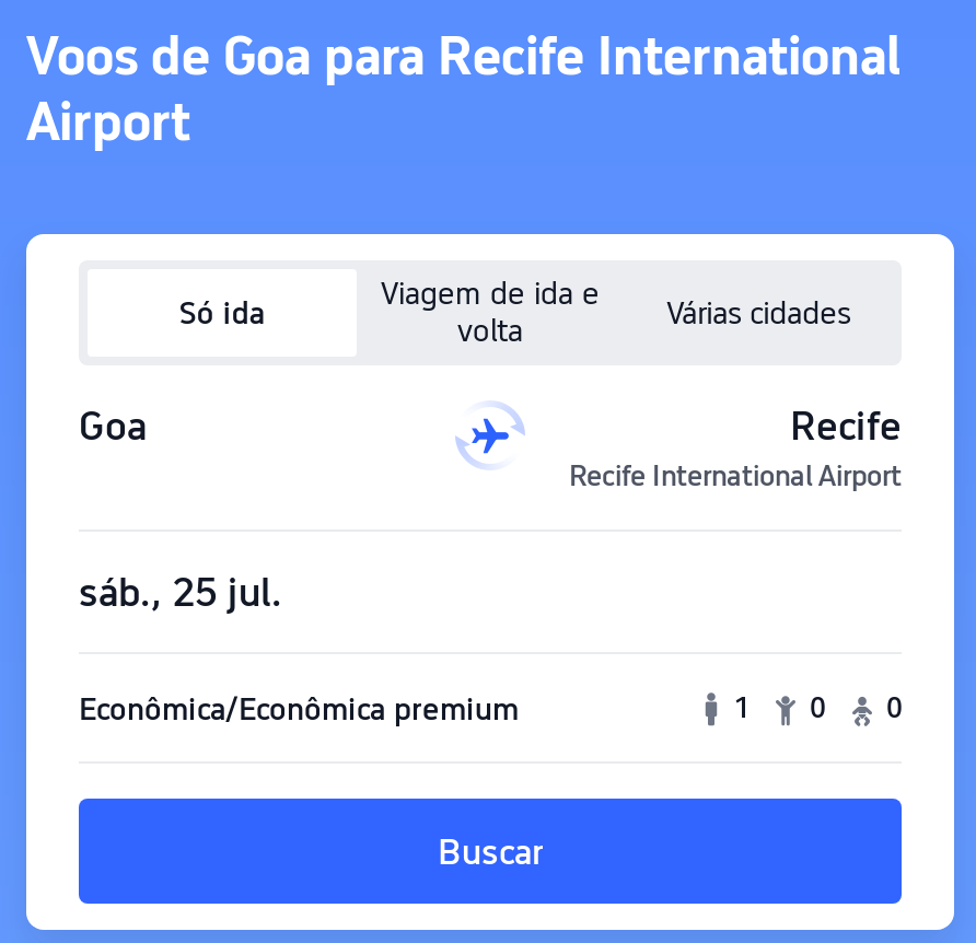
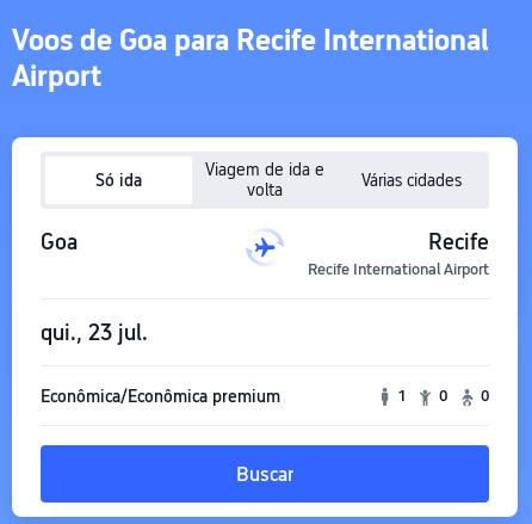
- sáb., 25 jul.
+ qui., 23 jul.
